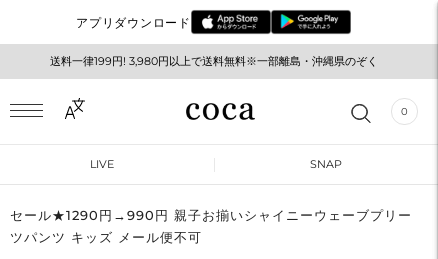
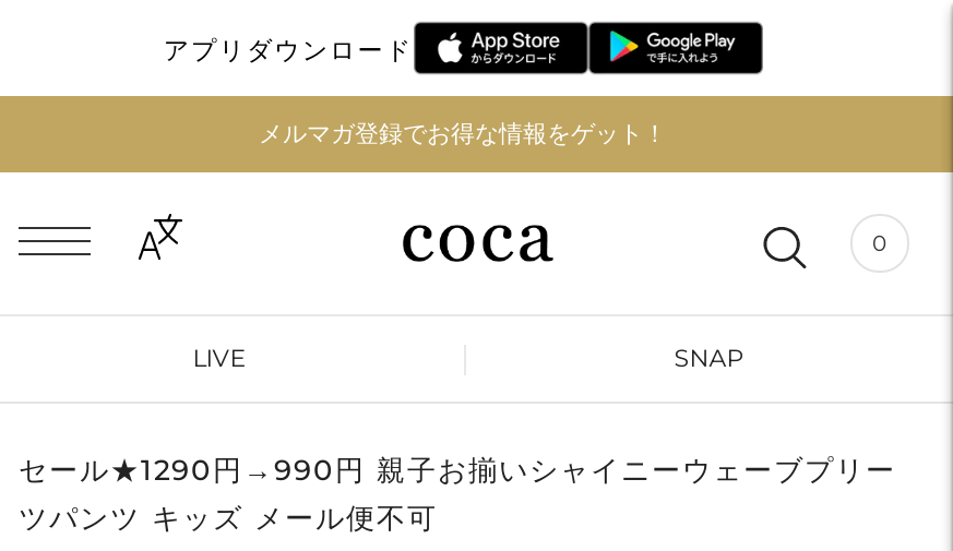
- 送料一律199円! 3,980円以上で送料無料※一部離島・沖縄県のぞく
+ メルマガ登録でお得な情報をゲット！
